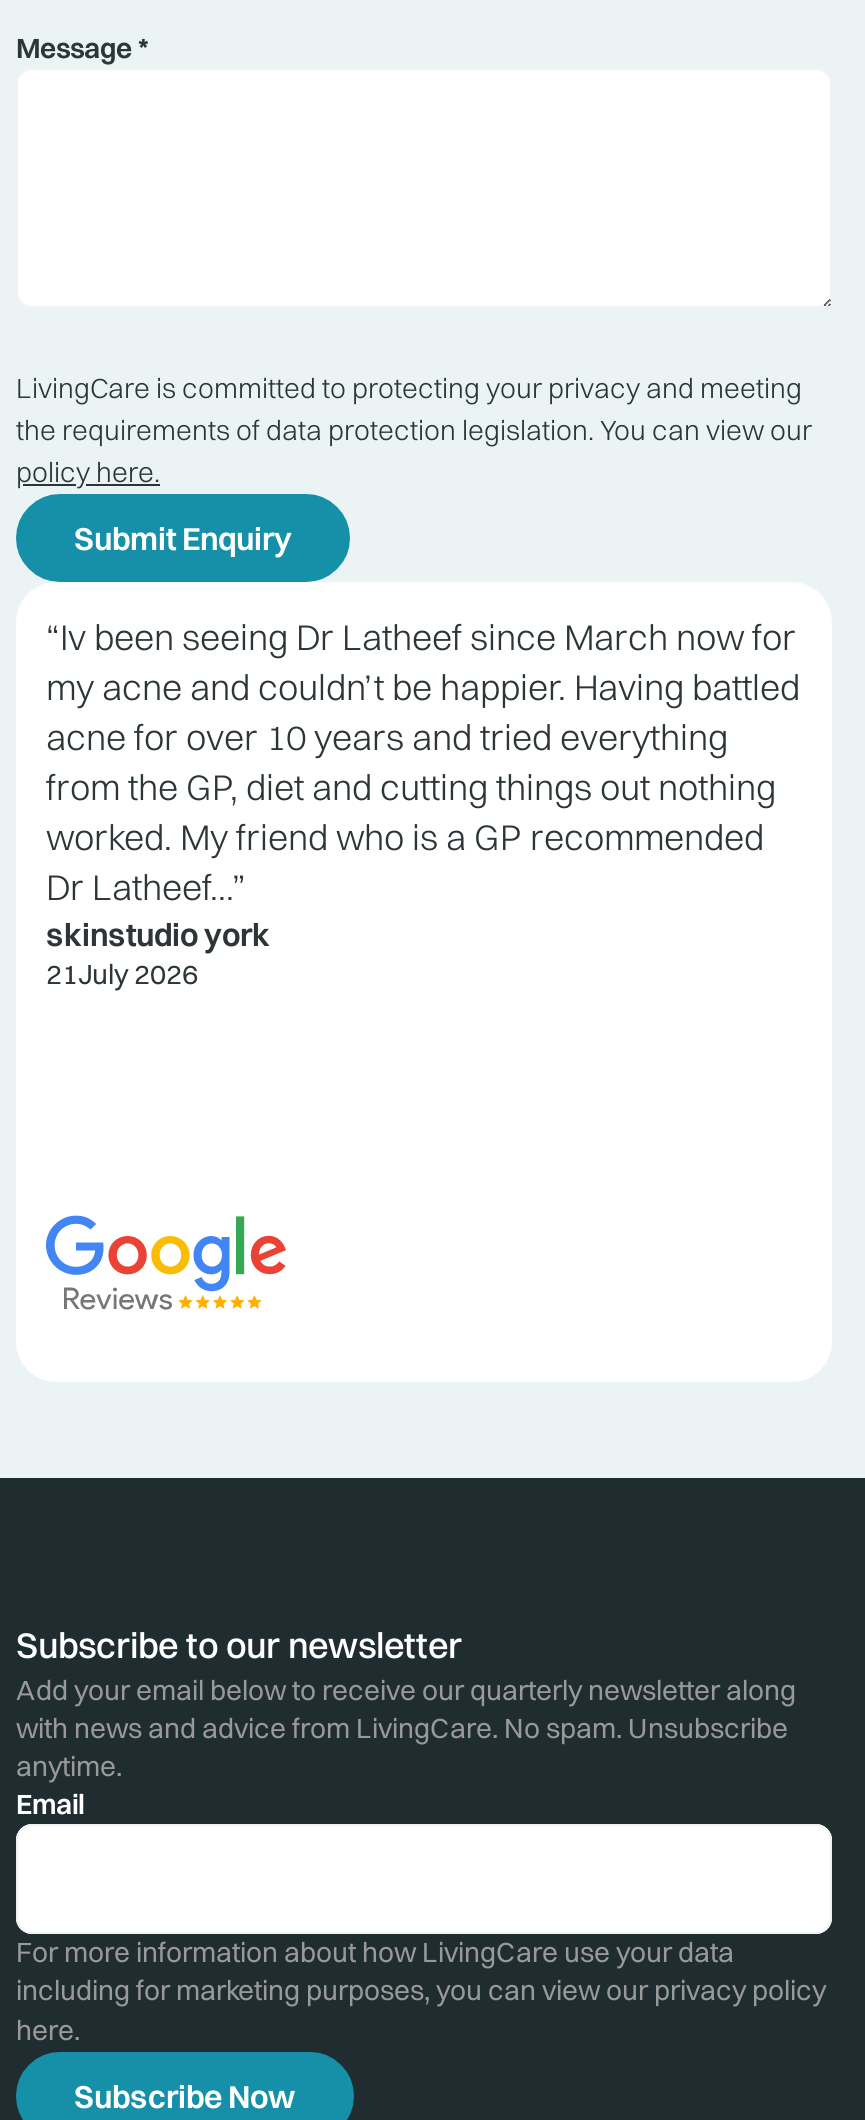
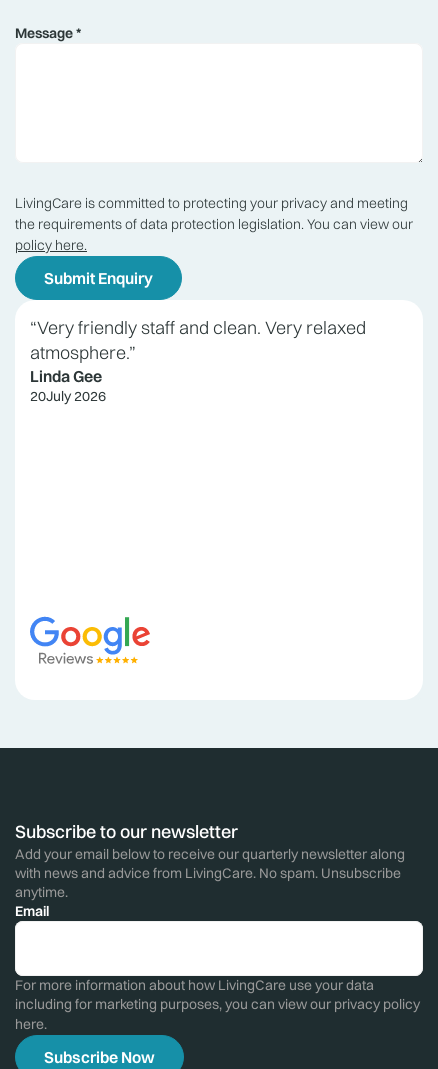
- “Iv been seeing Dr Latheef since March now for
- my acne and couldn’t be happier. Having battled
- acne for over 10 years and tried everything
- from the GP, diet and cutting things out nothing
- worked. My friend who is a GP recommended
- Dr Latheef...”
- skinstudio york
- 21July 2026
+ “Very friendly staff and clean. Very relaxed
+ atmosphere.”
+ Linda Gee
+ 20July 2026
